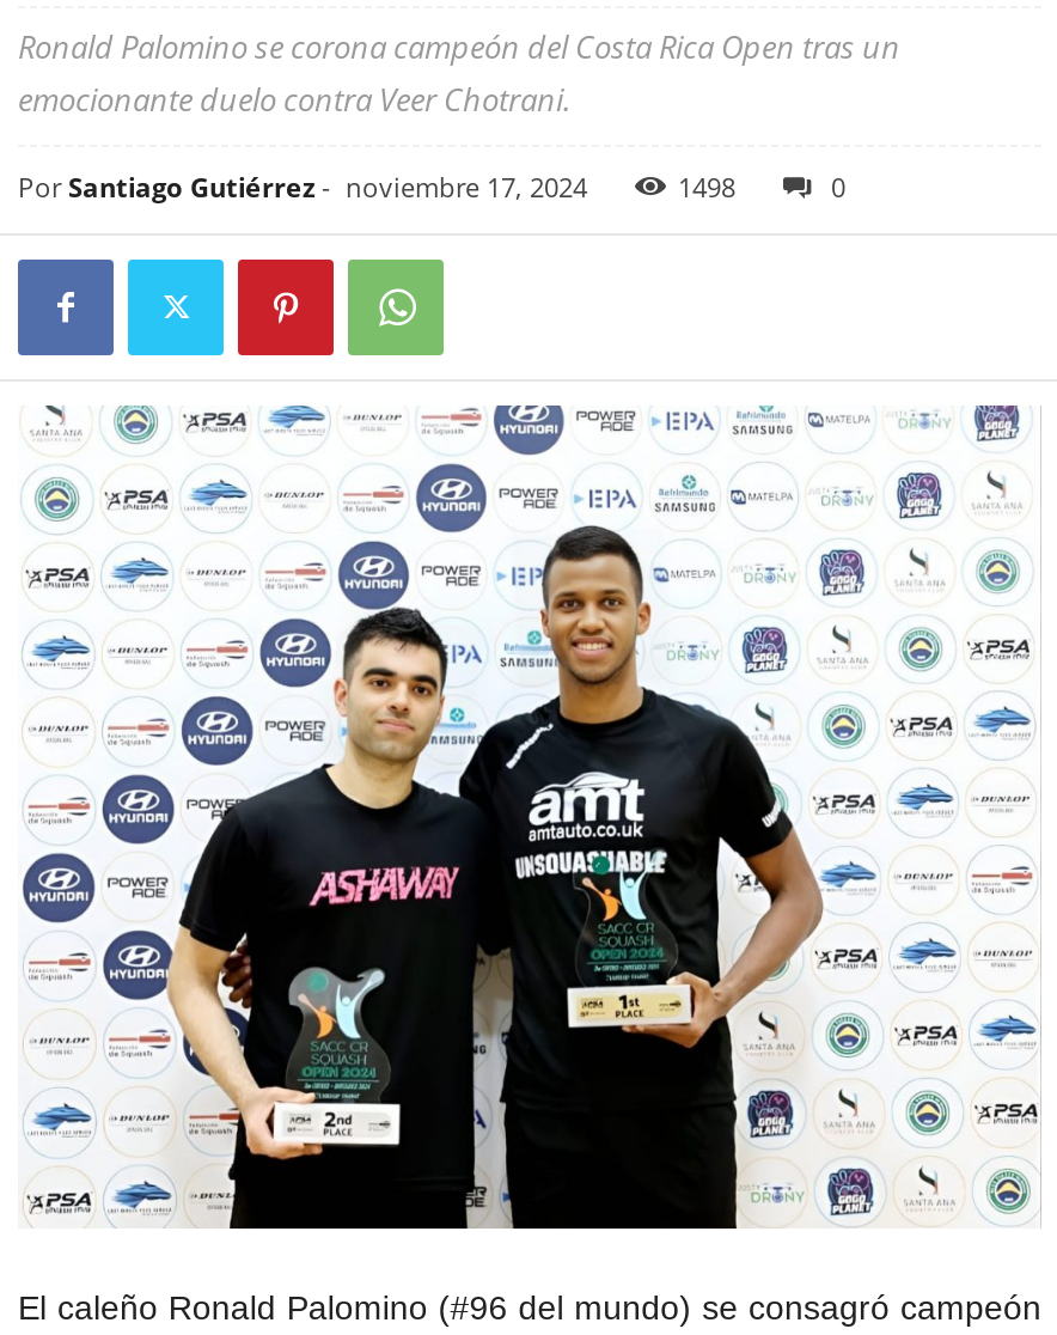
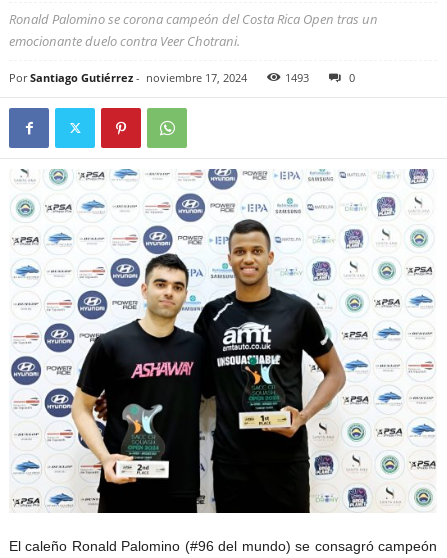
- 1498
+ 1493
